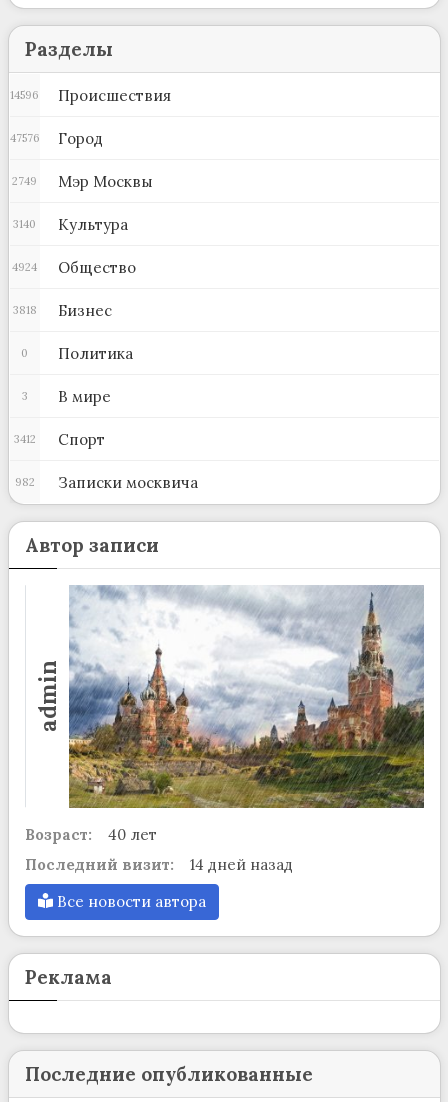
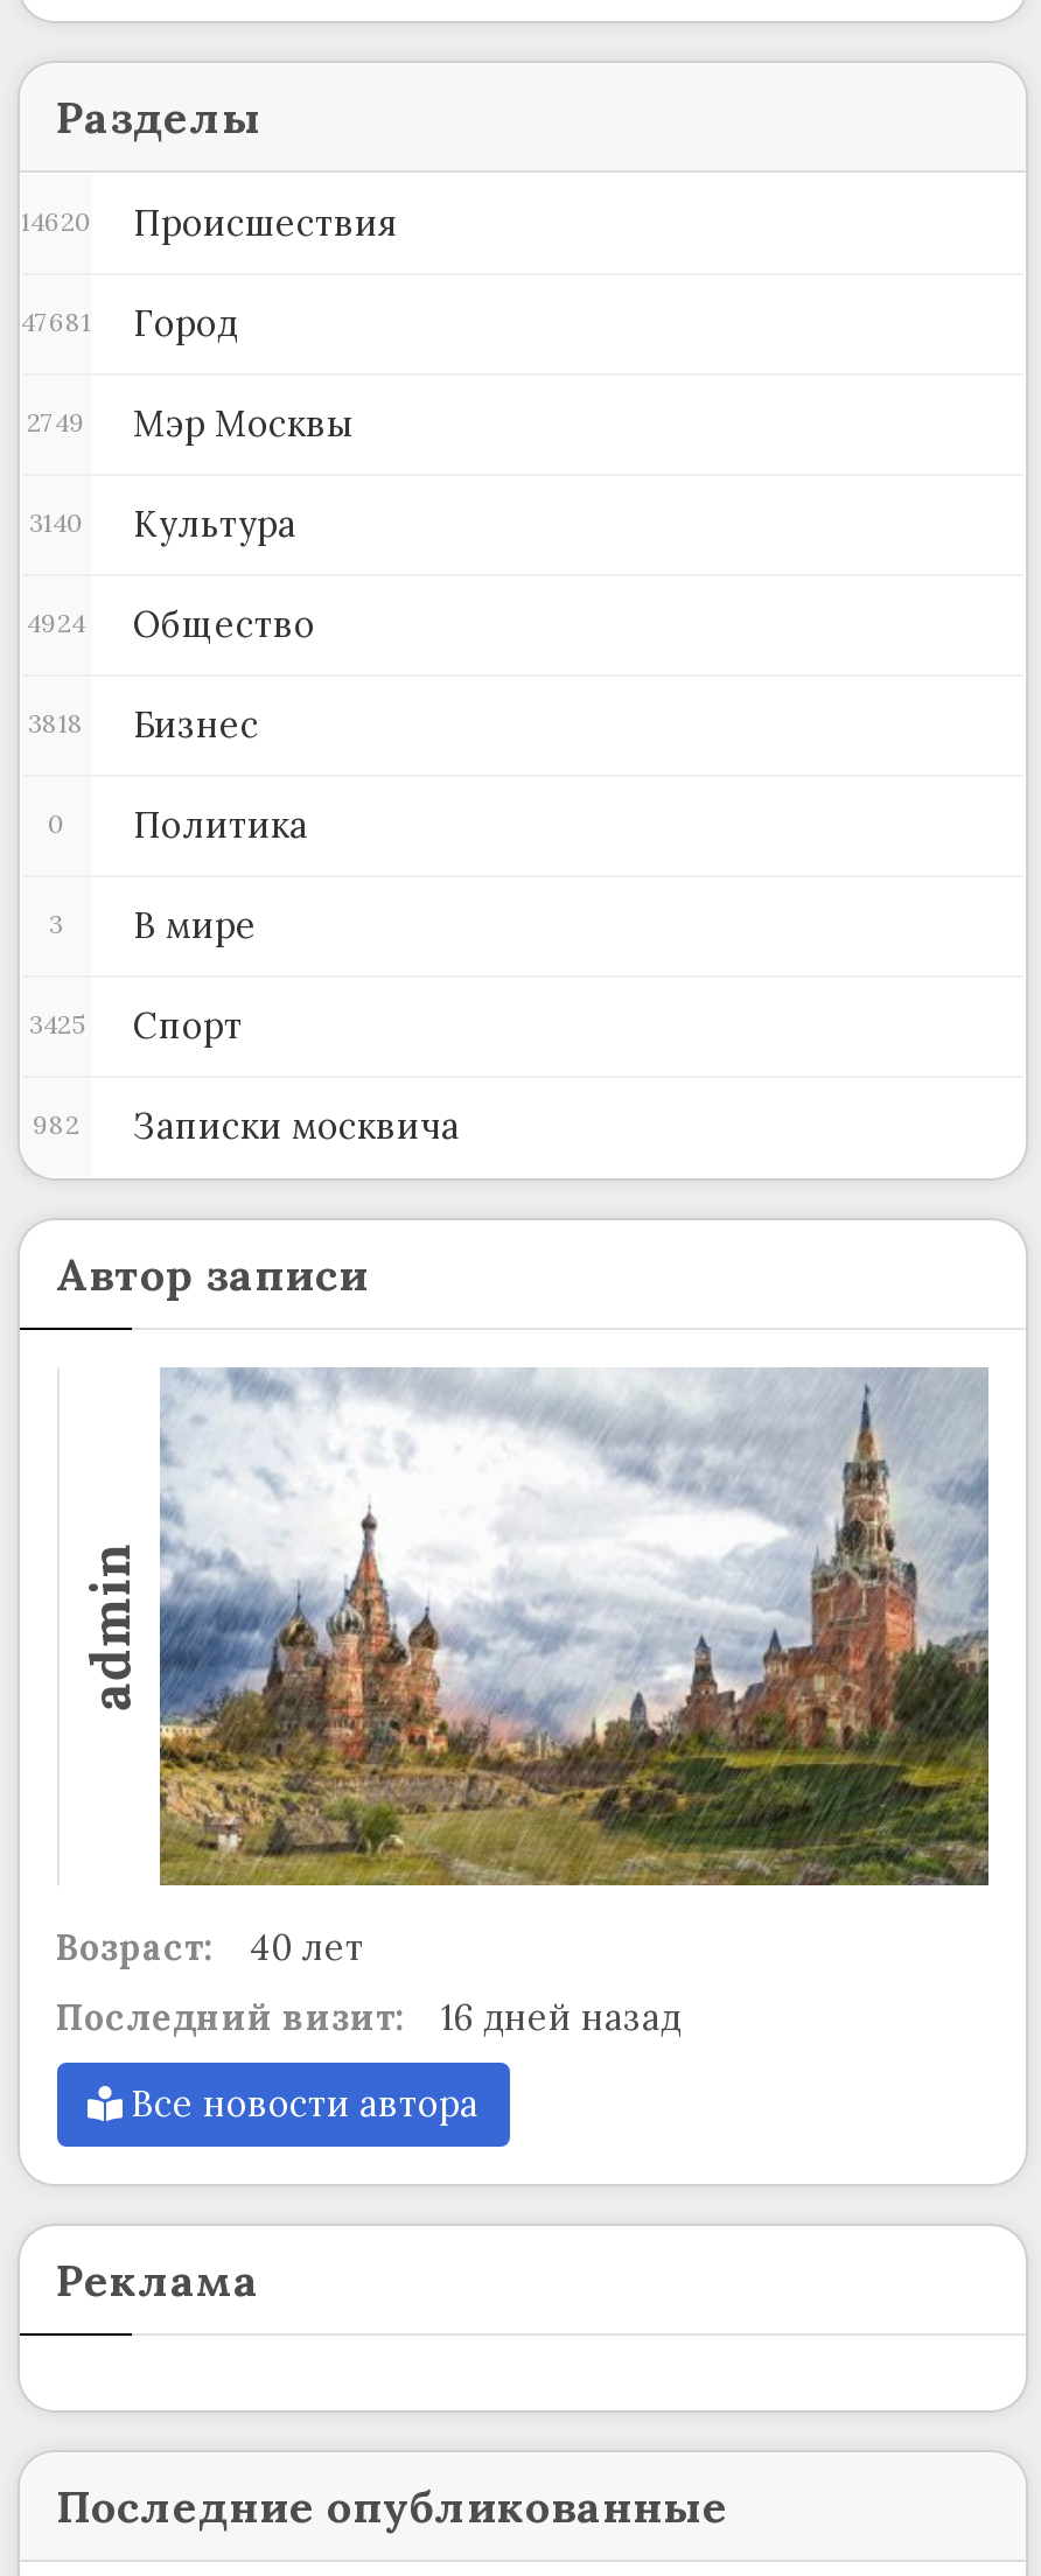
- 14596 Происшествия
+ 14620 Происшествия

- 47576 Город
+ 47681 Город

- 3412 Спорт
+ 3425 Спорт

- Последний визит: 14 дней назад
+ Последний визит: 16 дней назад
